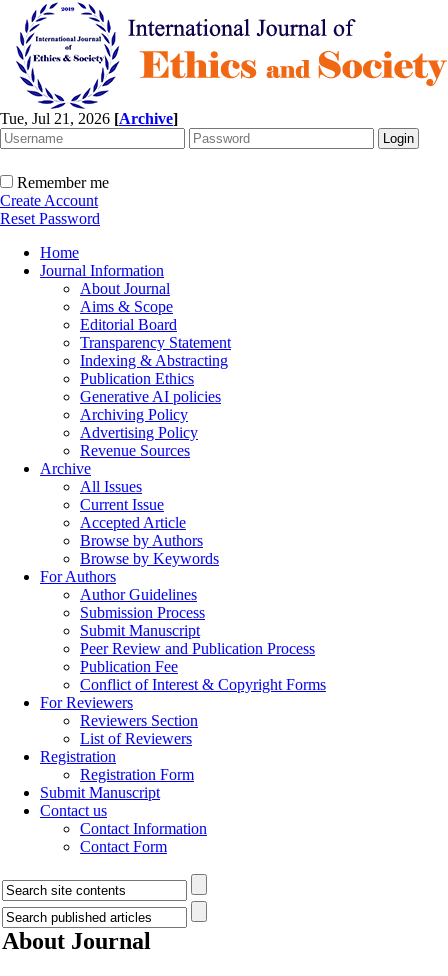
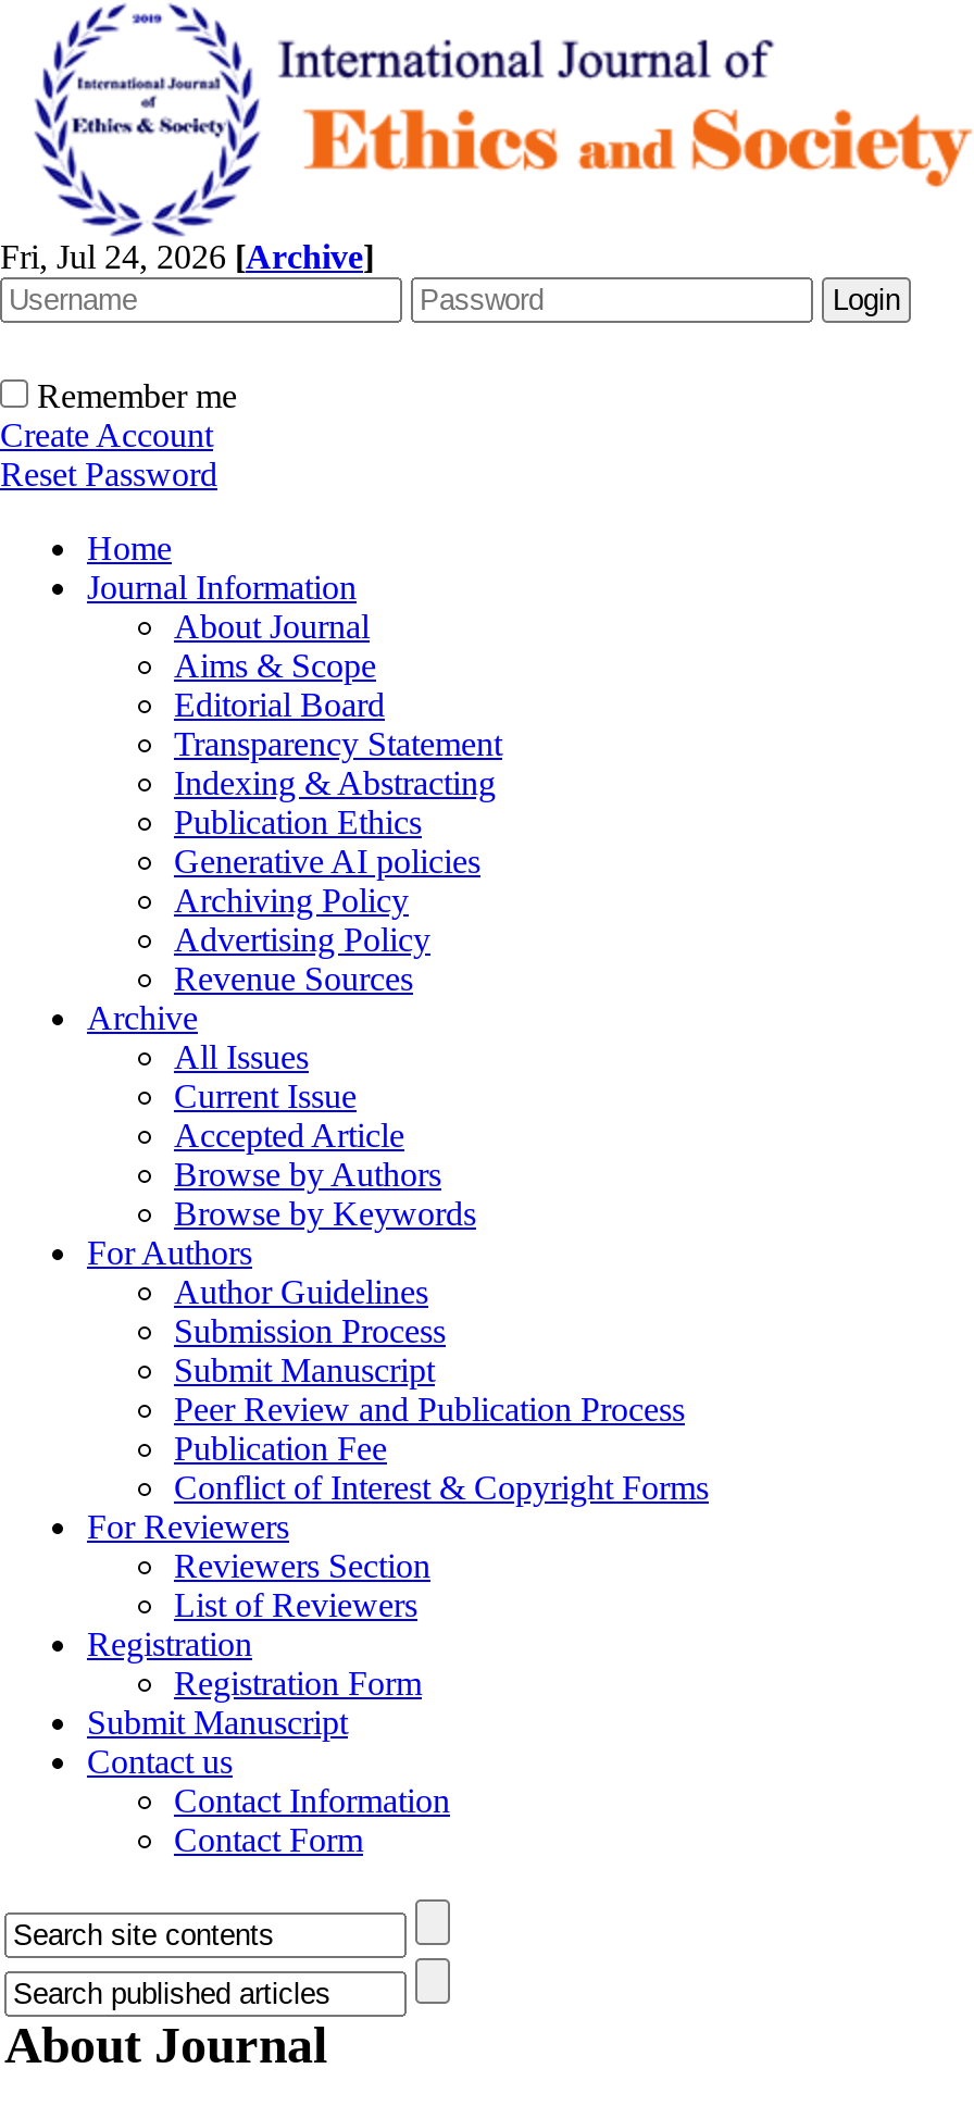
- Tue, Jul 21, 2026 [Archive]
+ Fri, Jul 24, 2026 [Archive]
